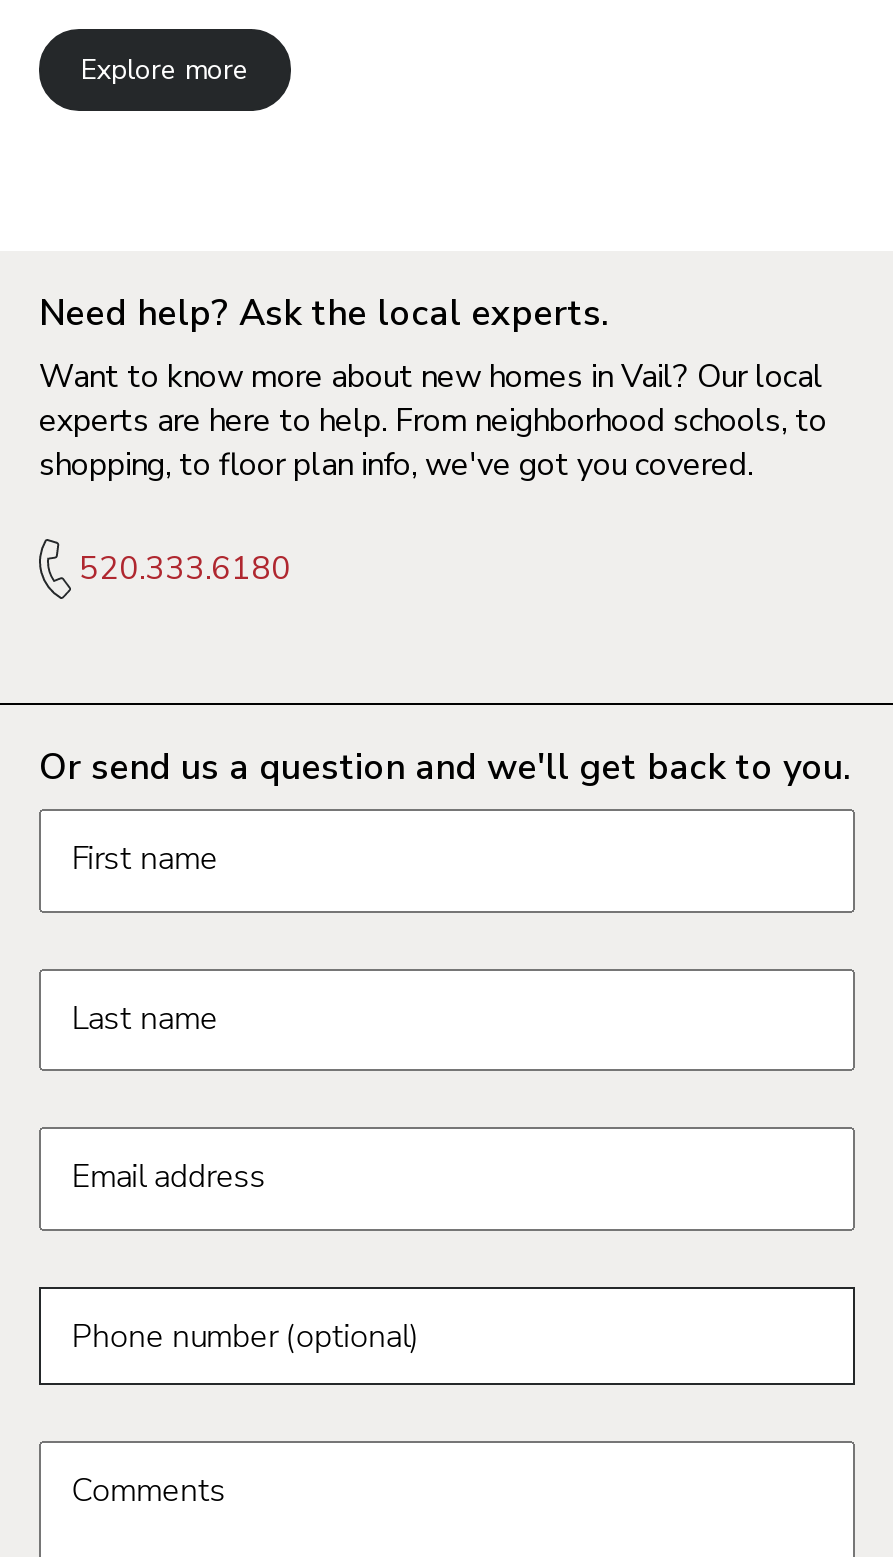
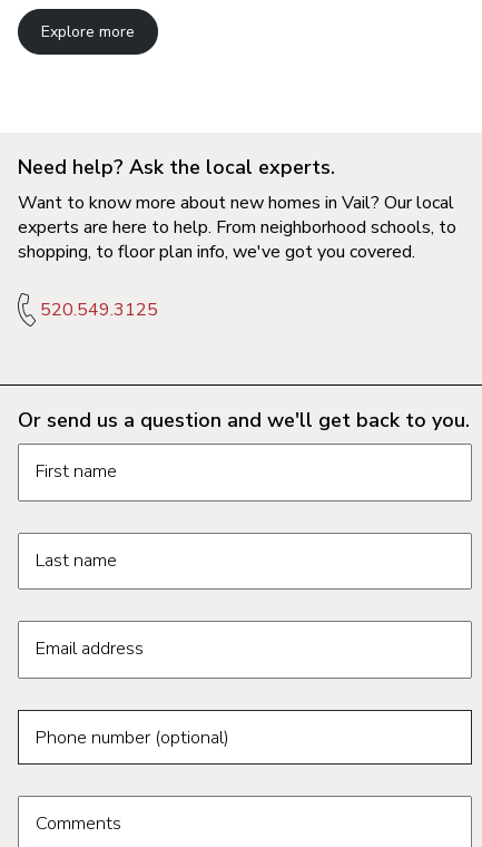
- 520.333.6180
+ 520.549.3125
